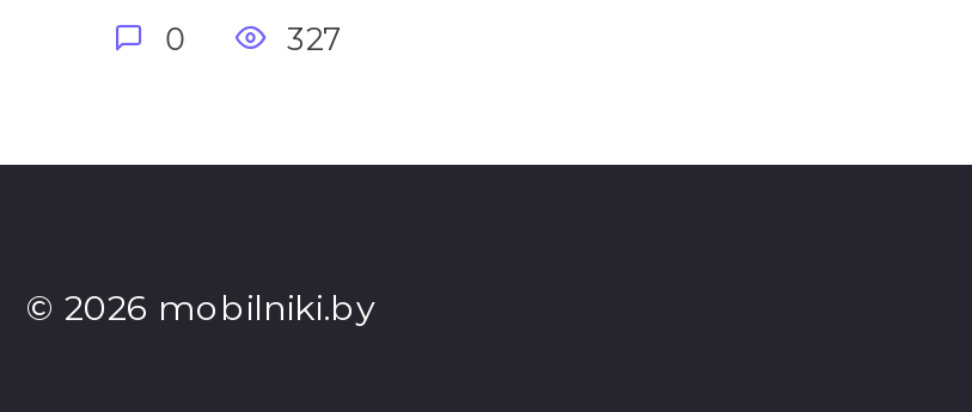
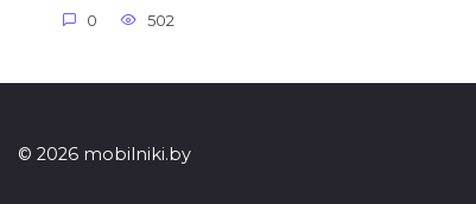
- 327
+ 502
